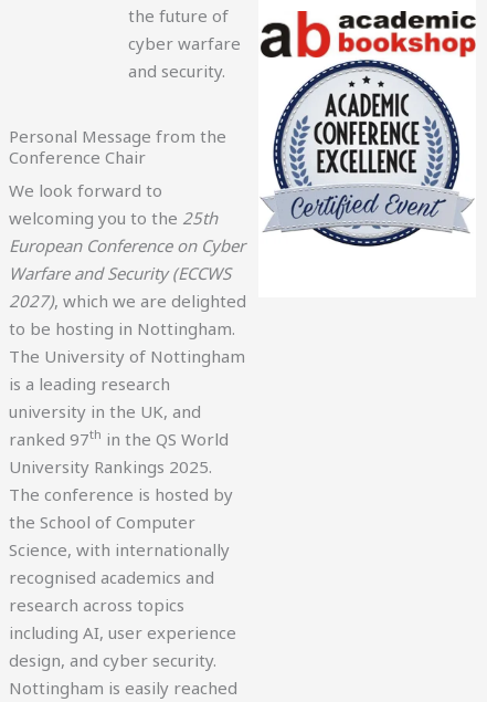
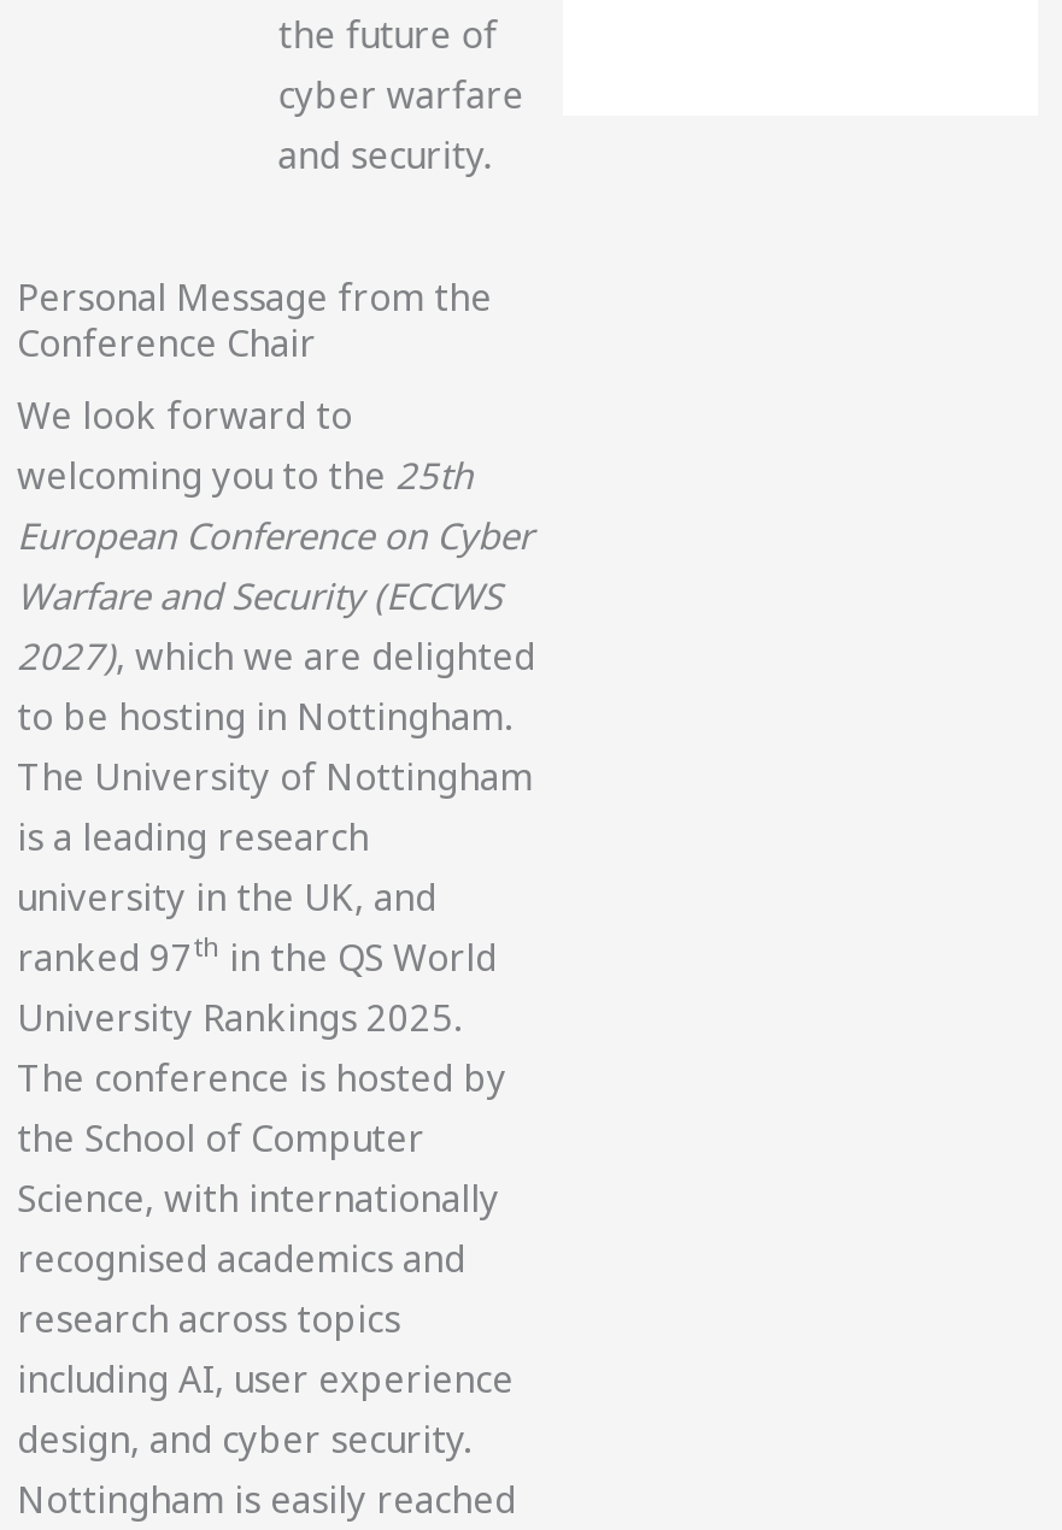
- [image]
